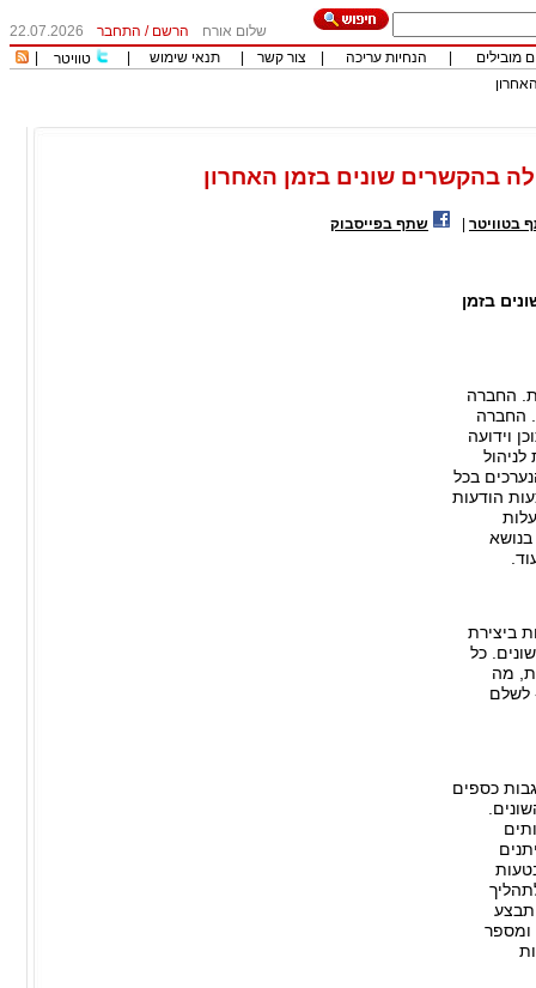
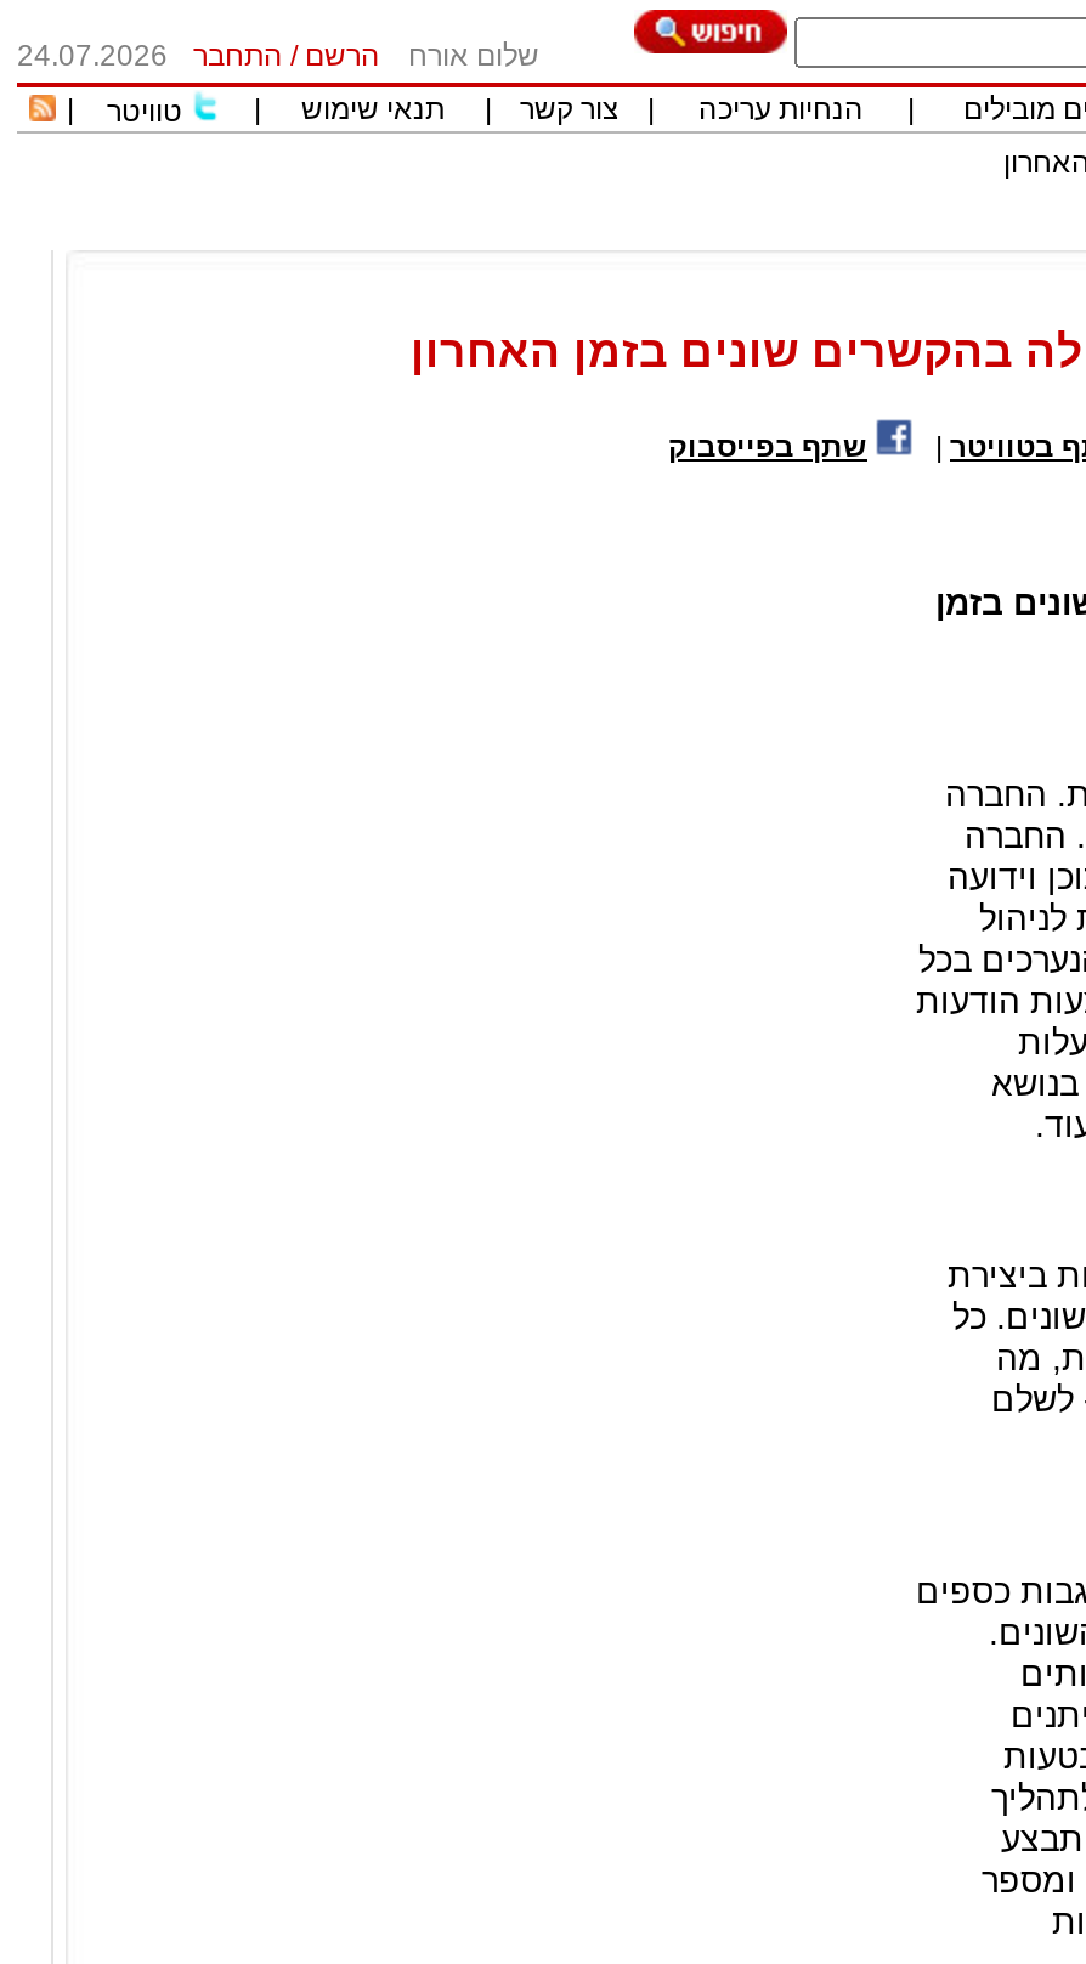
- שלום אורח הרשם / התחבר 22.07.2026
+ שלום אורח הרשם / התחבר 24.07.2026
